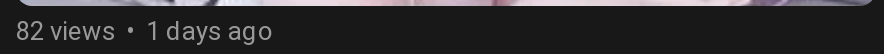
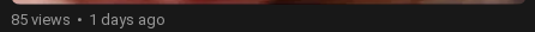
- 82 views 1 days ago
+ 85 views 1 days ago
